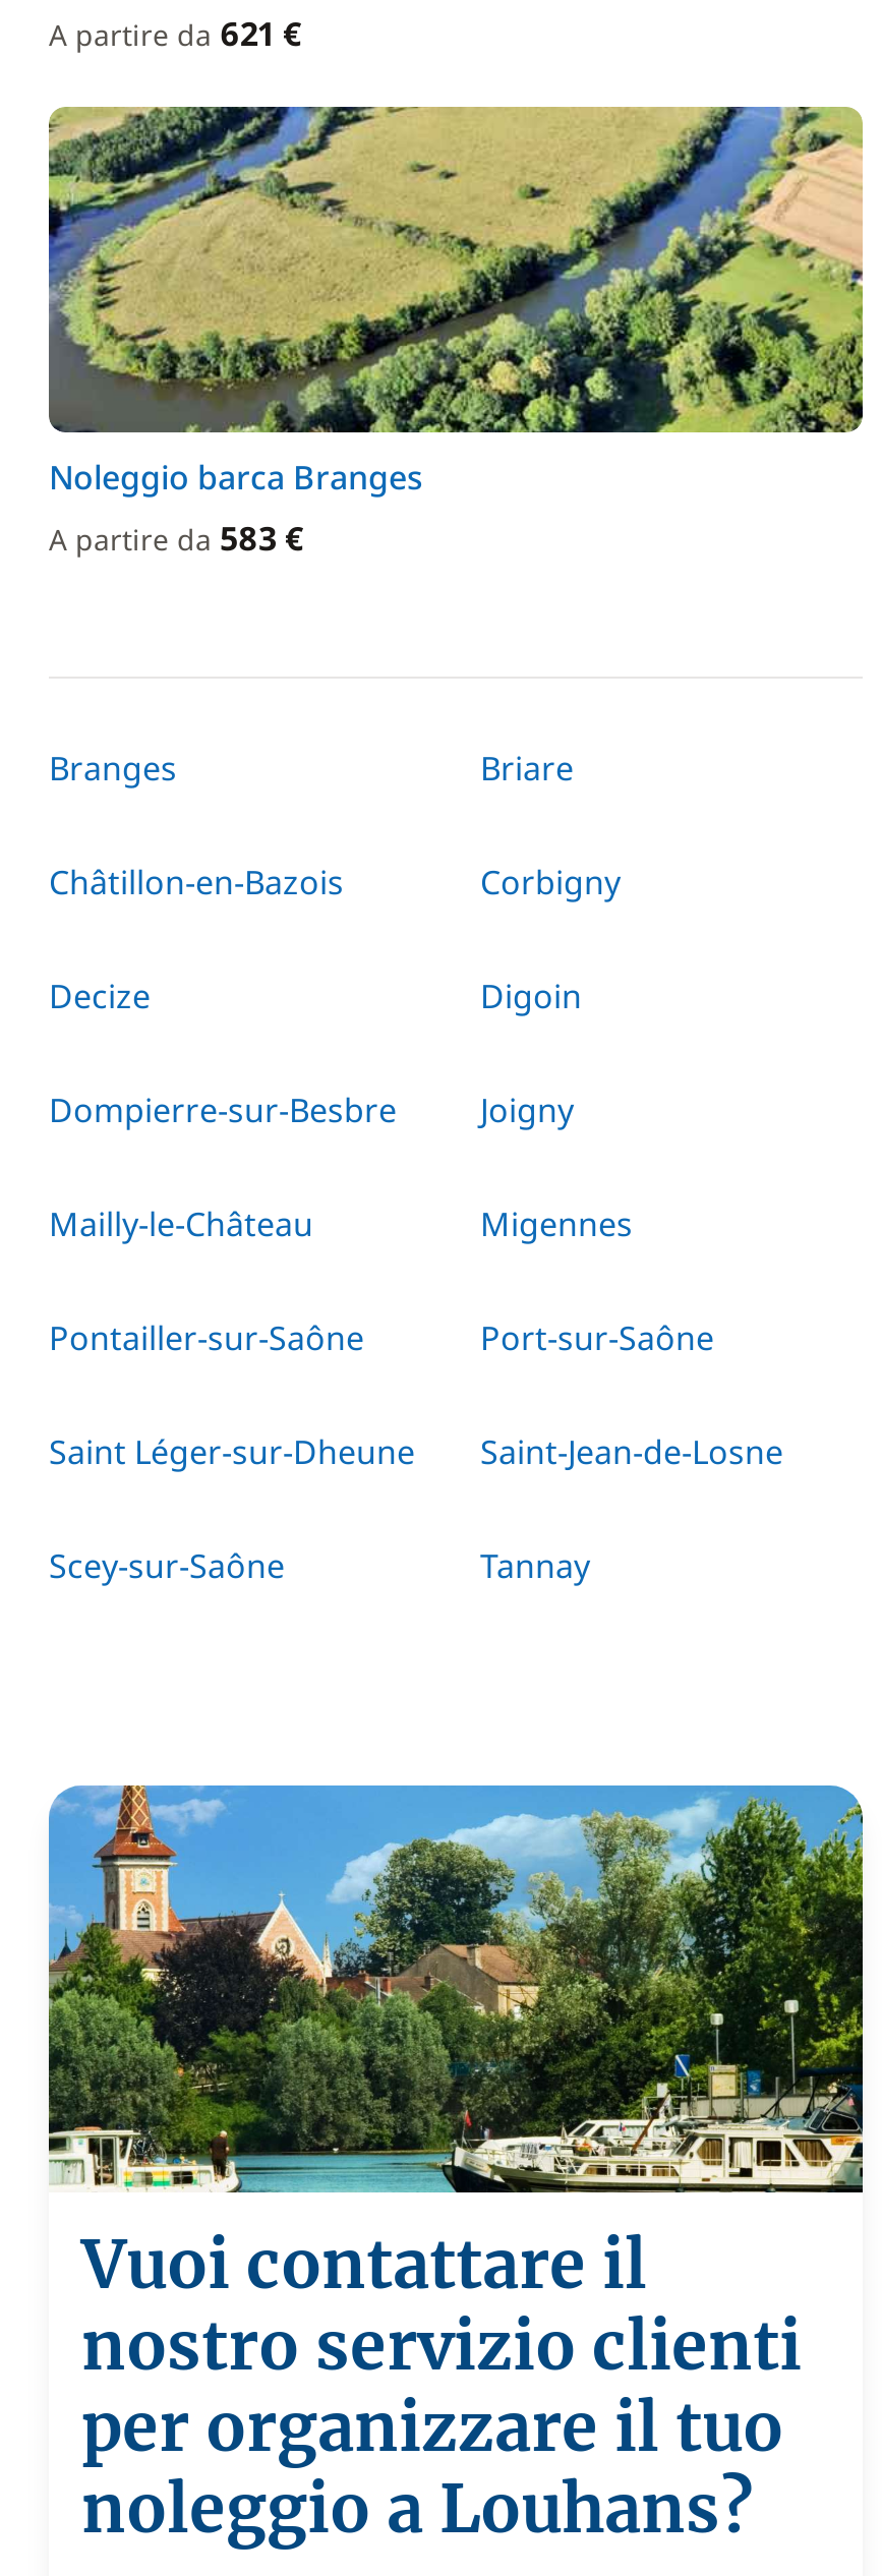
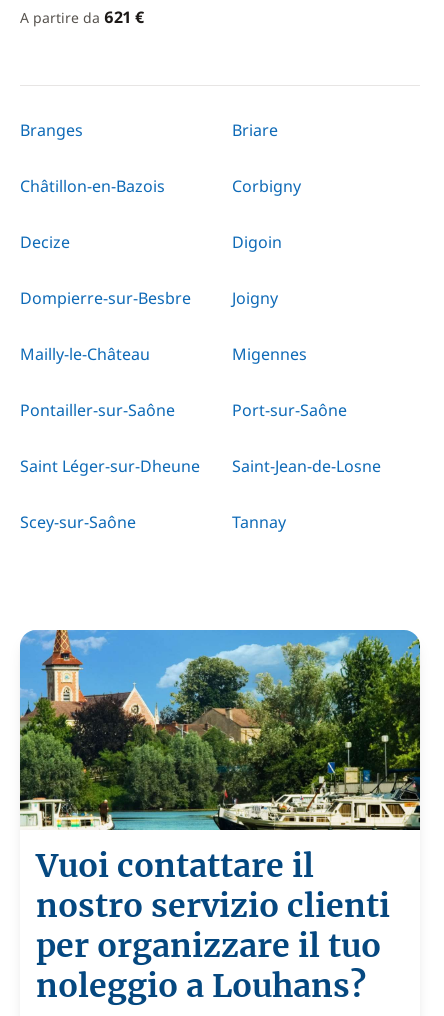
- [image]
- Noleggio barca Branges
- A partire da 583 €
